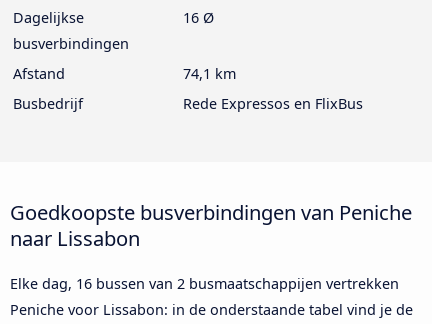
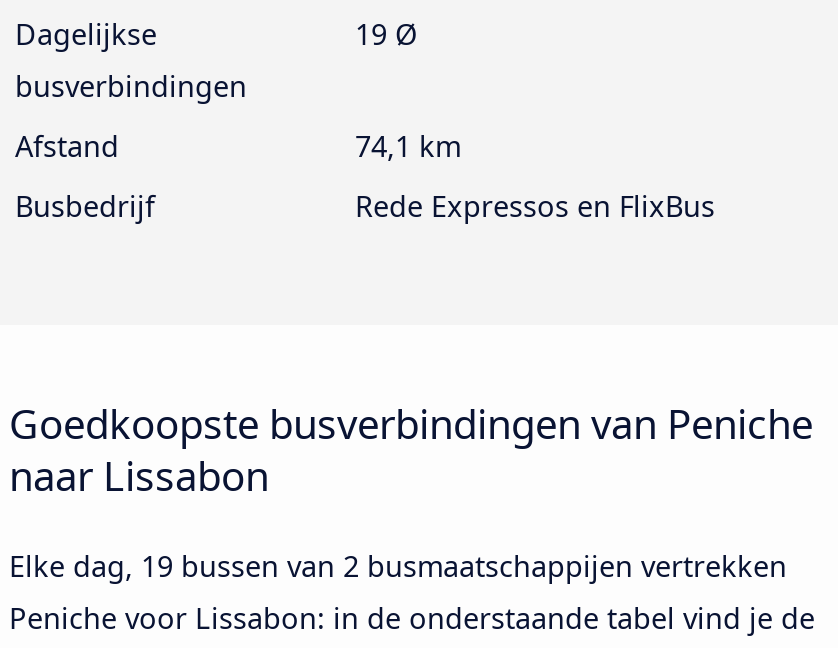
- 16 Ø
+ 19 Ø

- Elke dag, 16 bussen van 2 busmaatschappijen vertrekken
+ Elke dag, 19 bussen van 2 busmaatschappijen vertrekken
